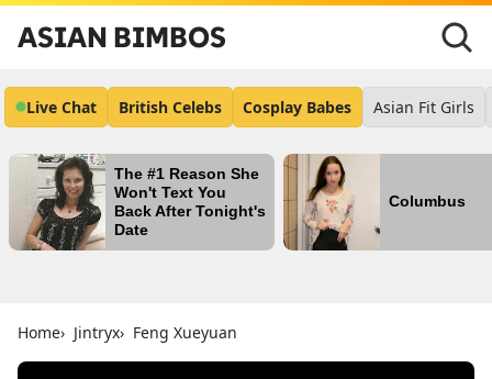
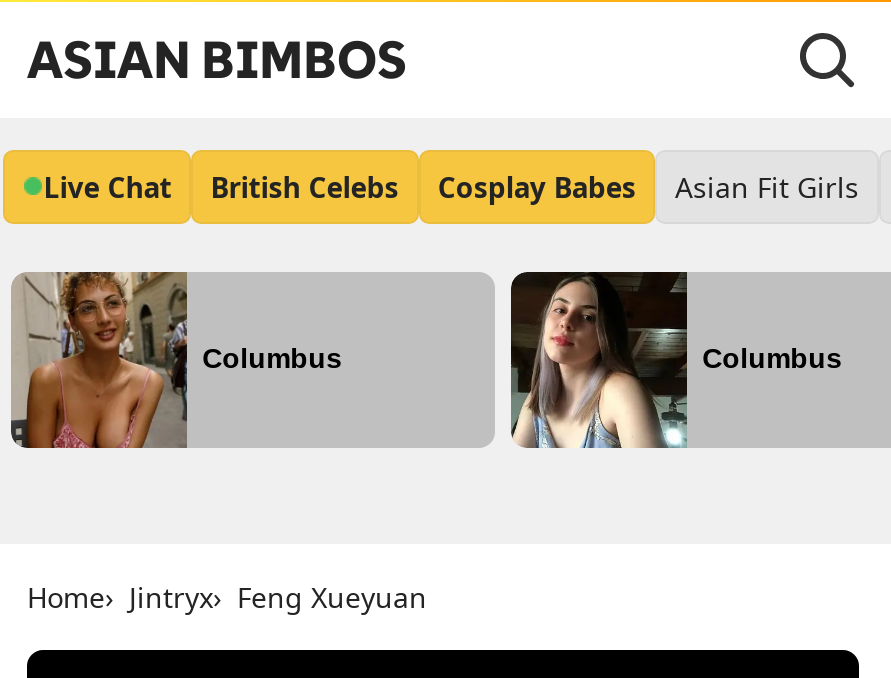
- [image]
- The #1 Reason She
- Won't Text You
- Back After Tonight's
- Date
+ [image]
+ Columbus

- [image]
+ [image]
